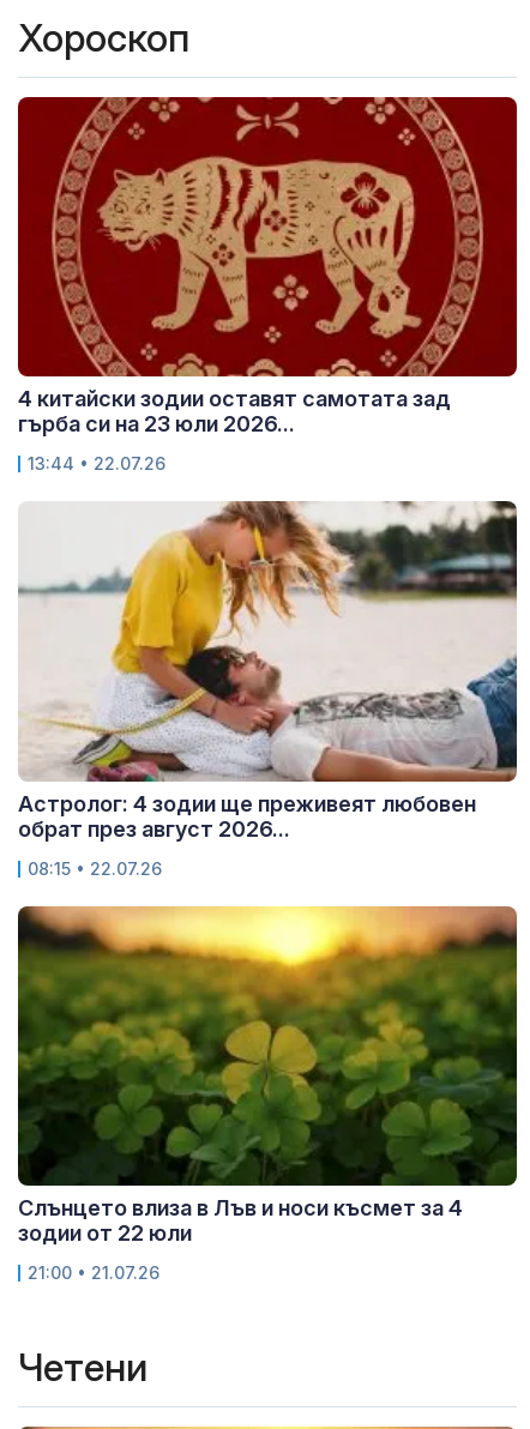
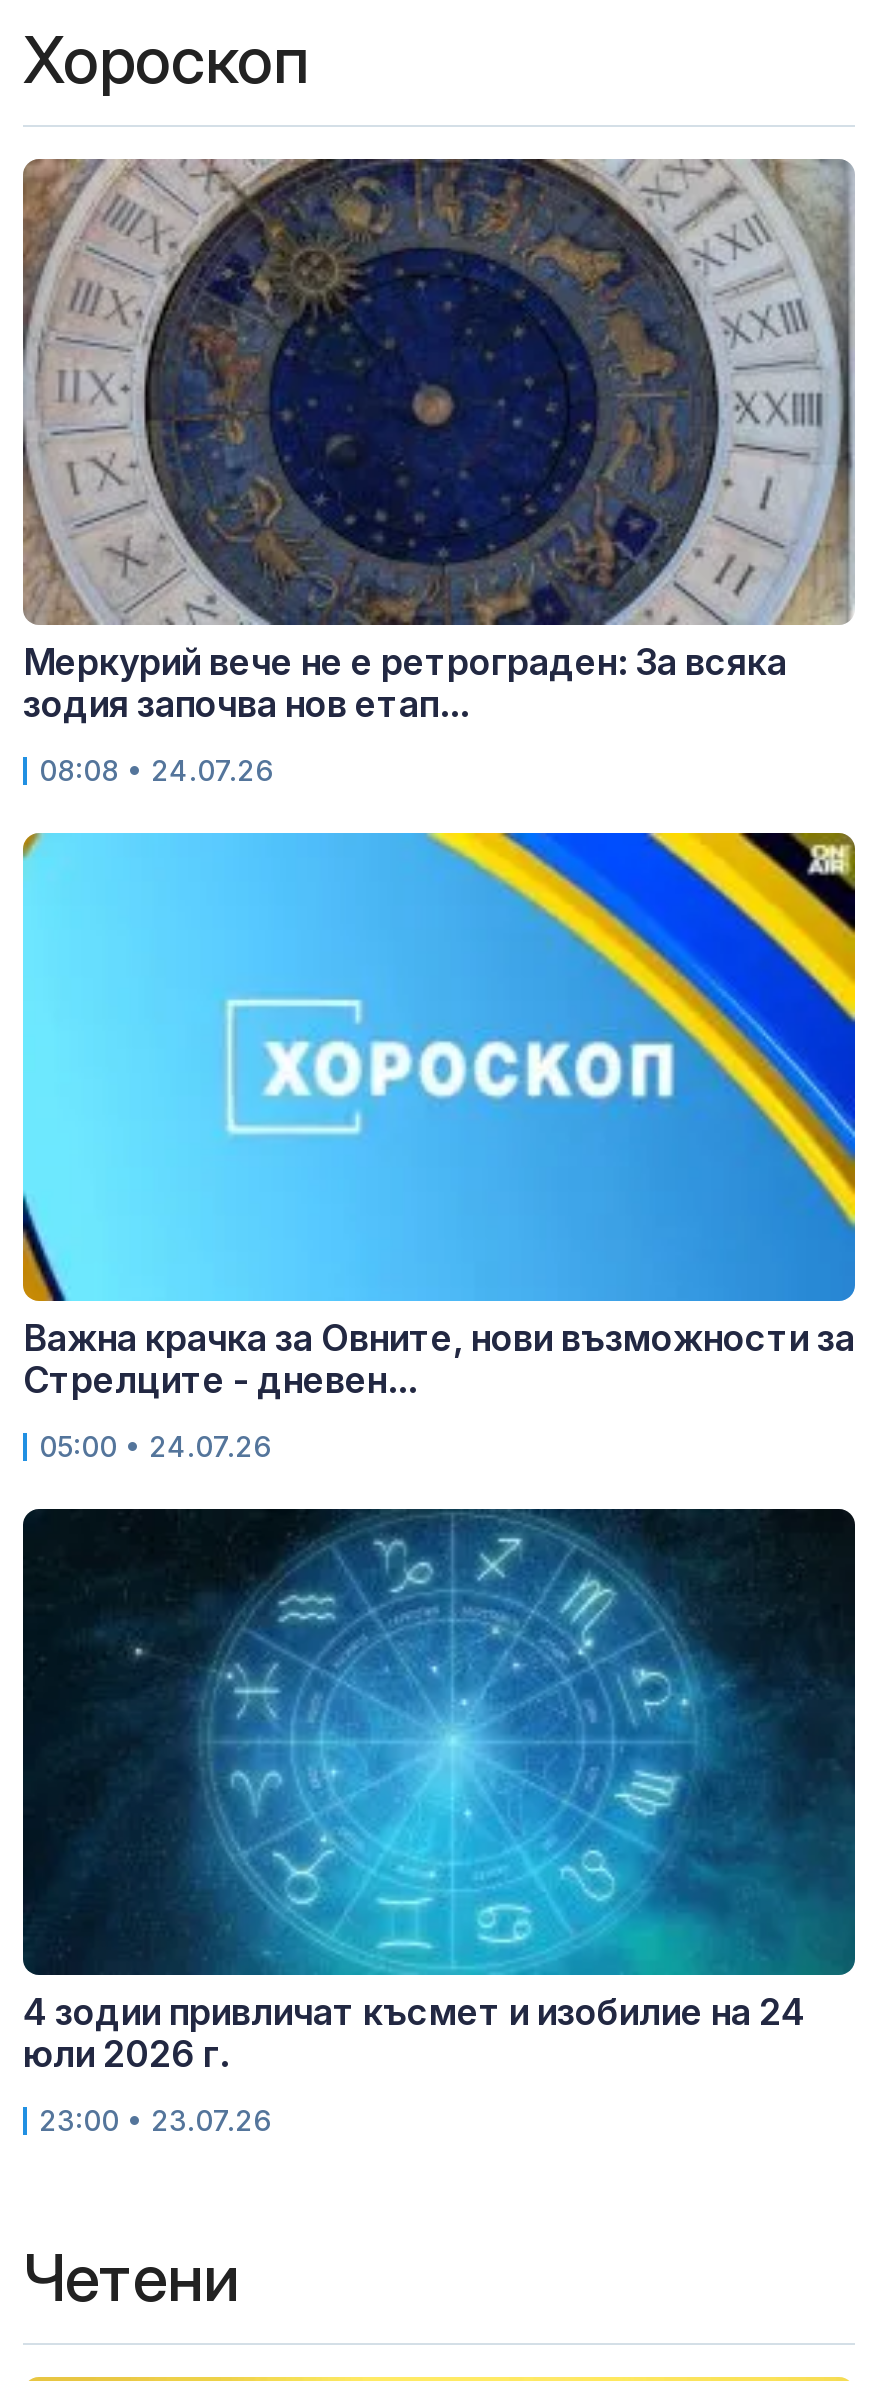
- [image]
- 4 китайски зодии оставят самотата зад
- гърба си на 23 юли 2026...
+ [image]
+ Меркурий вече не е ретрограден: За всяка
+ зодия започва нов етап...

- 13:44 • 22.07.26
+ 08:08 • 24.07.26

- [image]
- Астролог: 4 зодии ще преживеят любовен
- обрат през август 2026...
+ [image]
+ Важна крачка за Овните, нови възможности за
+ Стрелците - дневен...

- 08:15 • 22.07.26
+ 05:00 • 24.07.26

- [image]
- Слънцето влиза в Лъв и носи късмет за 4
- зодии от 22 юли
+ [image]
+ 4 зодии привличат късмет и изобилие на 24
+ юли 2026 г.

- 21:00 • 21.07.26
+ 23:00 • 23.07.26
